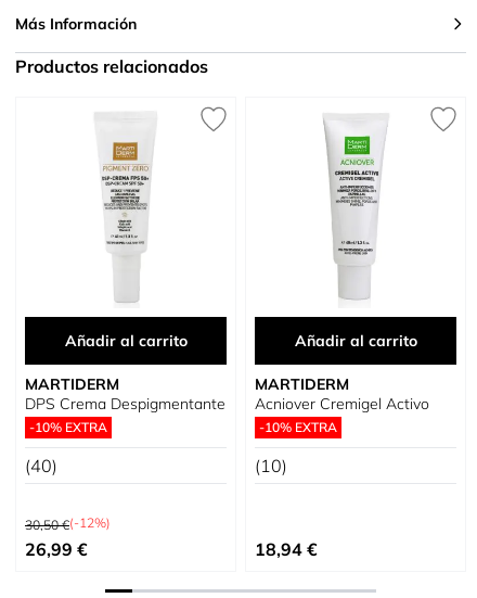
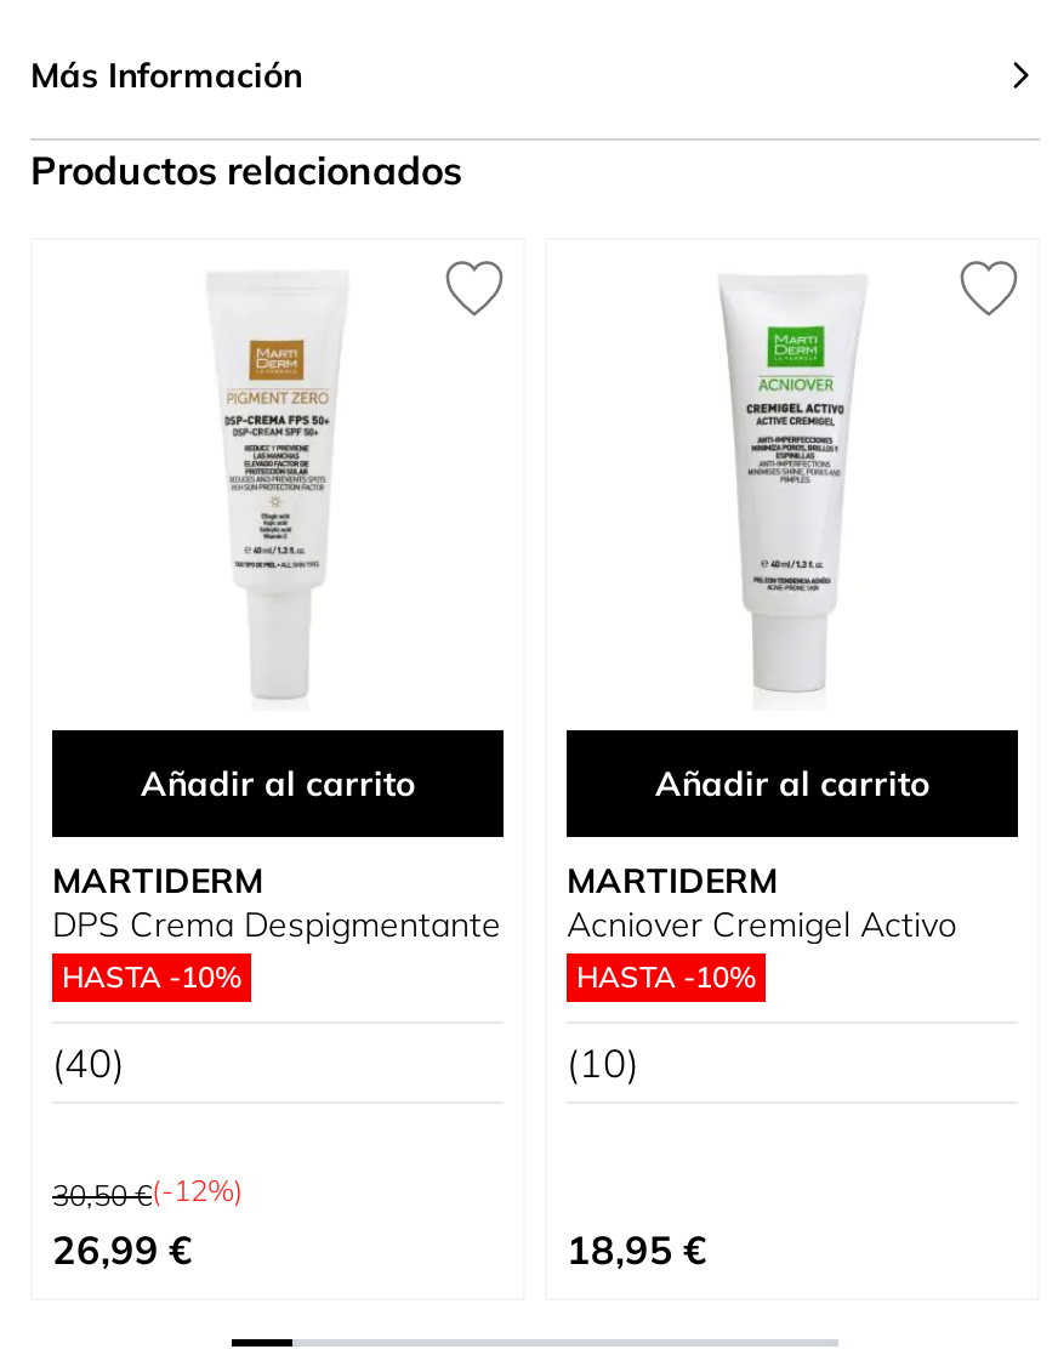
- -10% EXTRA
+ HASTA -10%

- -10% EXTRA
+ HASTA -10%

- 18,94 €
+ 18,95 €
